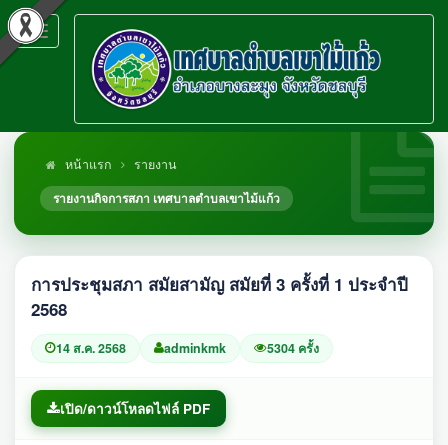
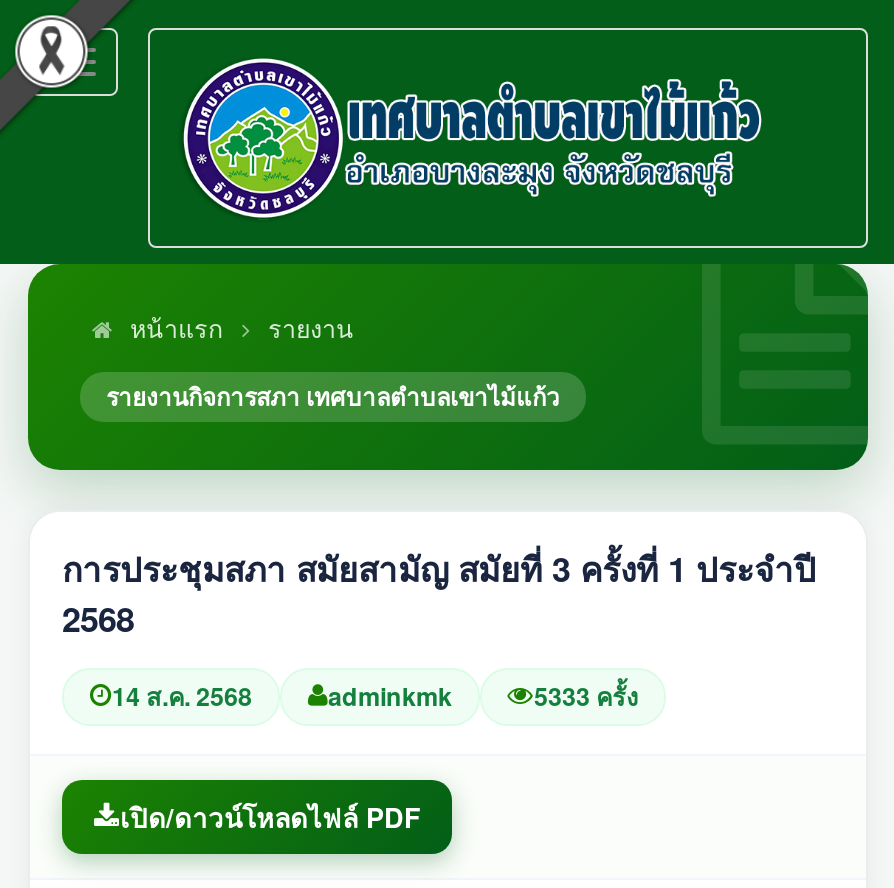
- 5304 ครั้ง
+ 5333 ครั้ง
